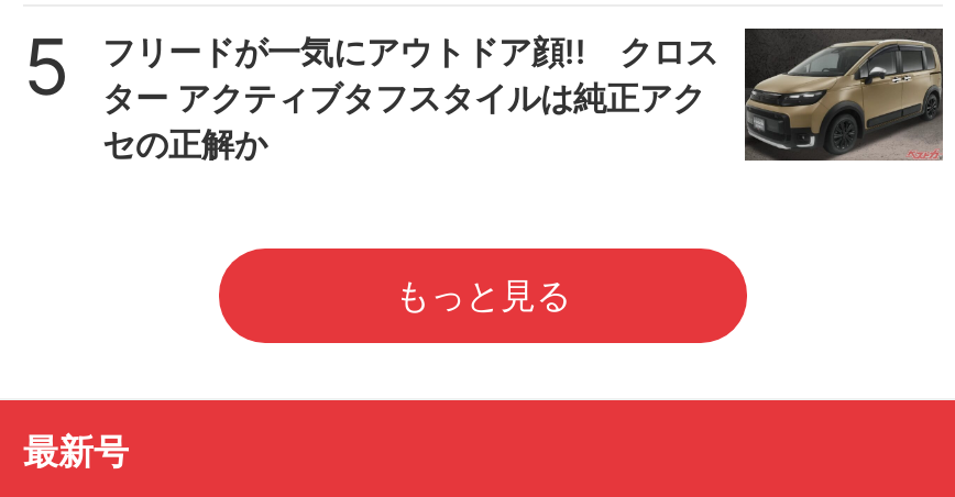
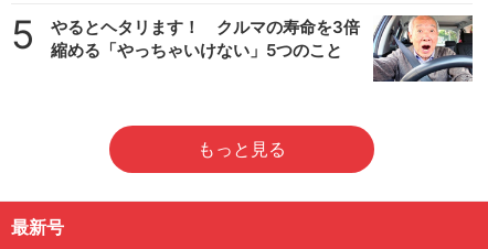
- [image]
- フリードが一気にアウトドア顔!! クロス
- ター アクティブタフスタイルは純正アク
- セの正解か
+ [image]
+ やるとヘタリます！ クルマの寿命を3倍
+ 縮める「やっちゃいけない」5つのこと
